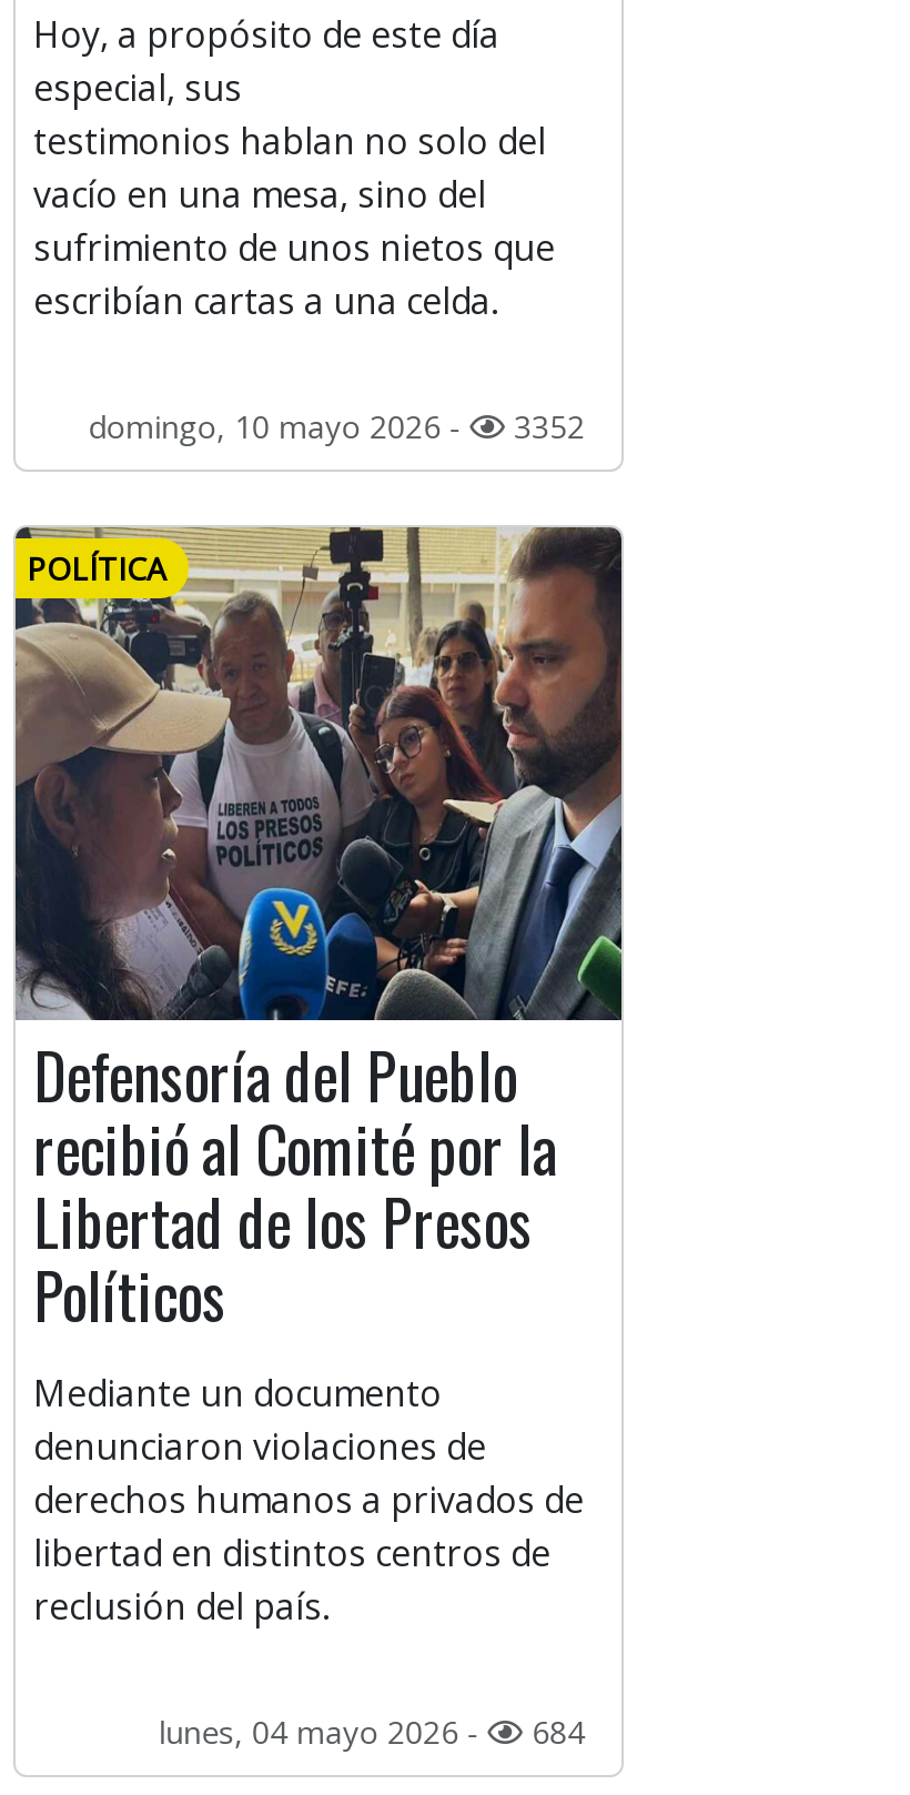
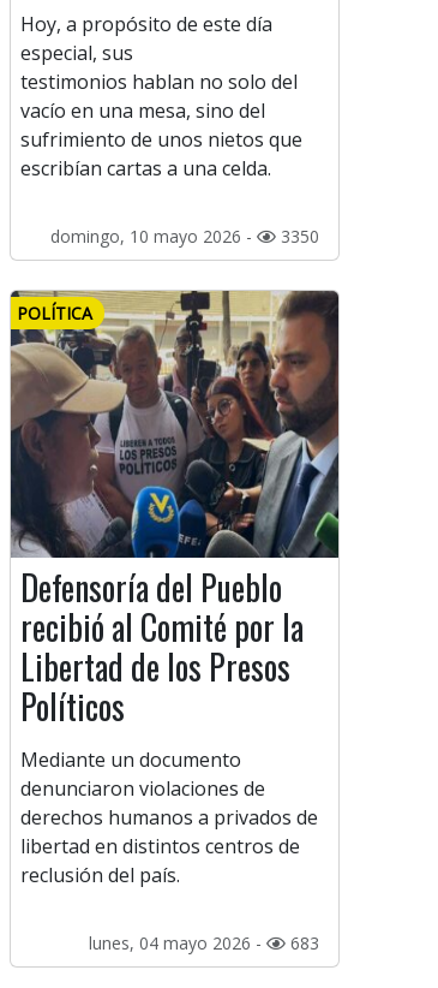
- domingo, 10 mayo 2026 - 3352
+ domingo, 10 mayo 2026 - 3350

- lunes, 04 mayo 2026 - 684
+ lunes, 04 mayo 2026 - 683
